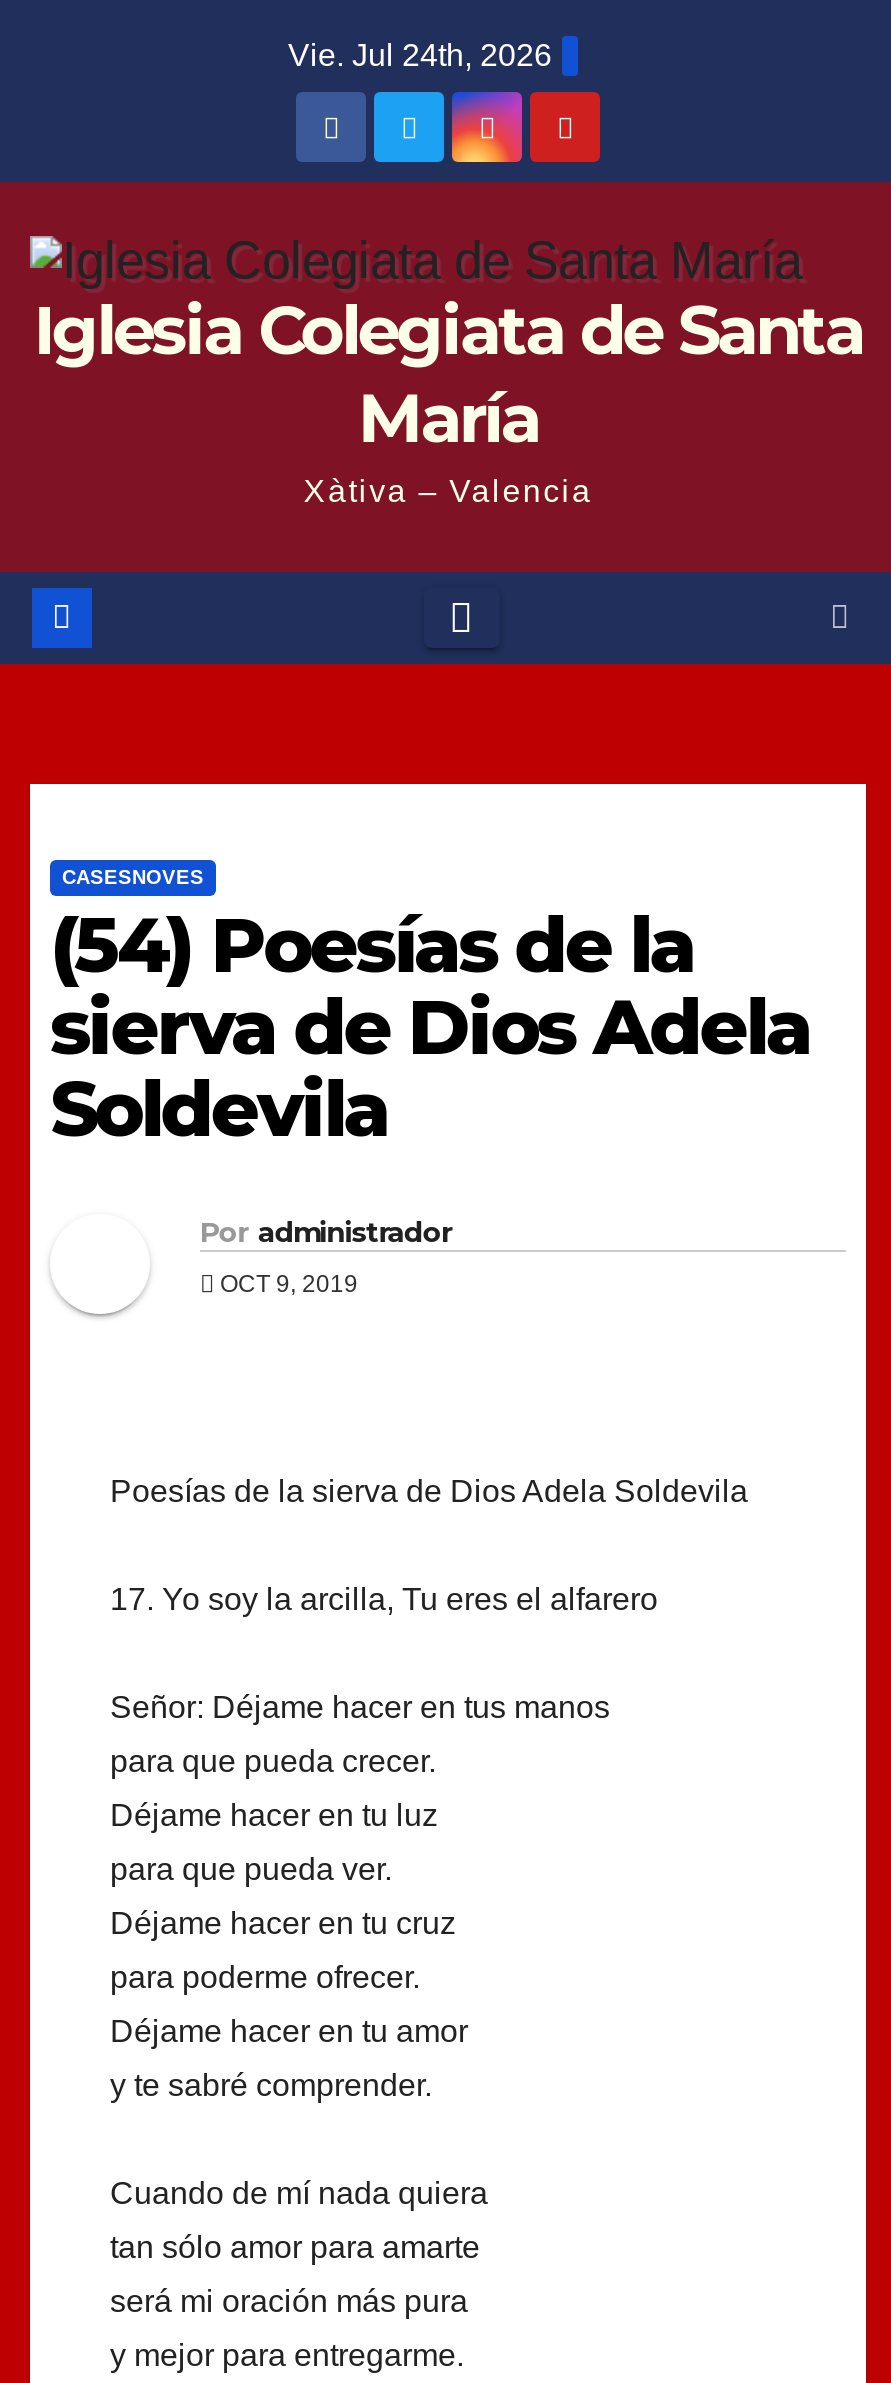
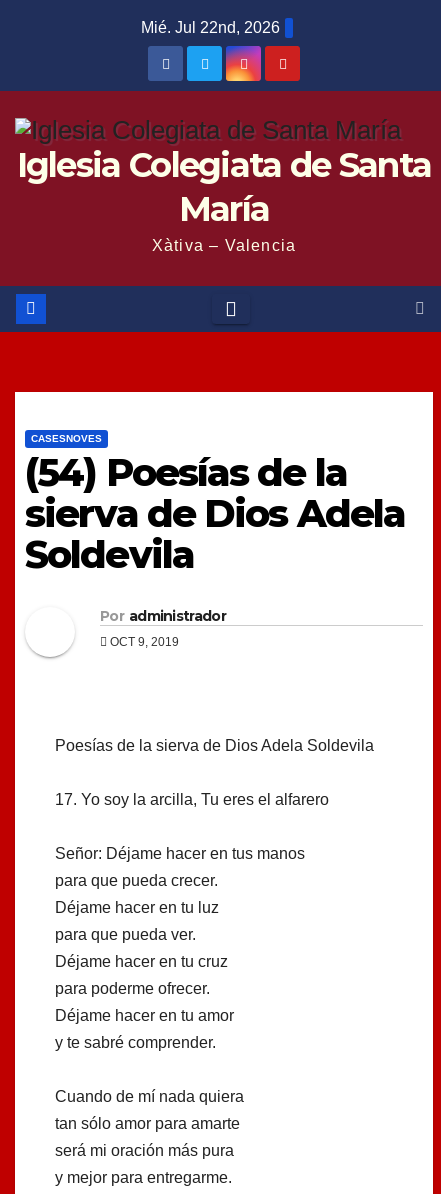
- Vie. Jul 24th, 2026
+ Mié. Jul 22nd, 2026
